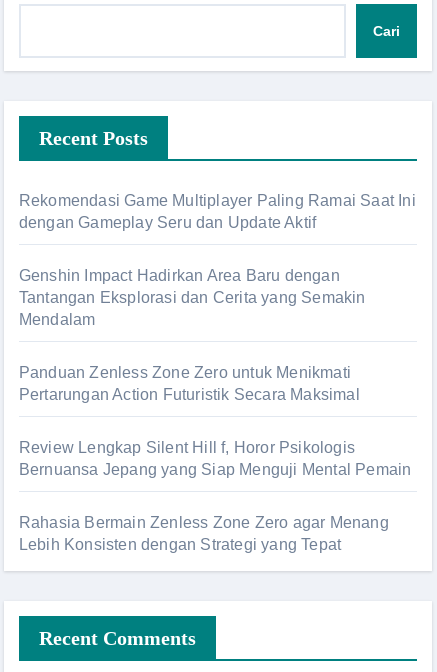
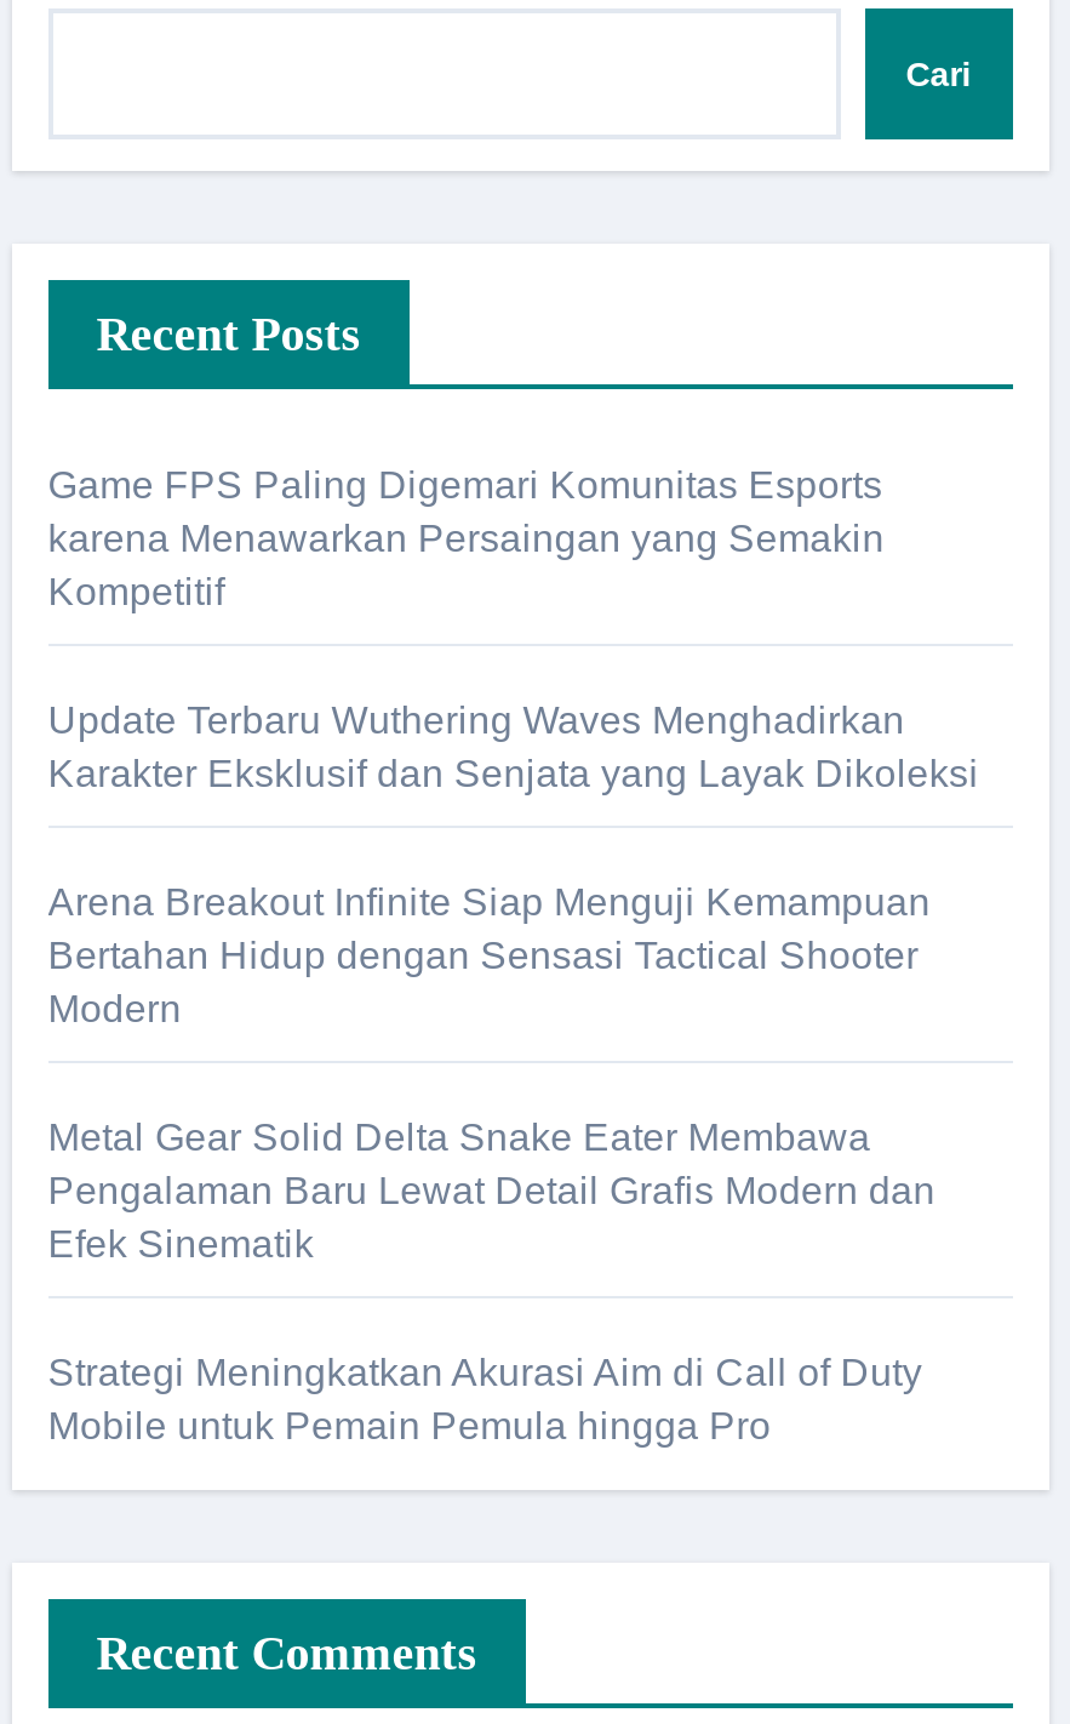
- Rekomendasi Game Multiplayer Paling Ramai Saat Ini
- dengan Gameplay Seru dan Update Aktif
+ Game FPS Paling Digemari Komunitas Esports
+ karena Menawarkan Persaingan yang Semakin
+ Kompetitif

- Genshin Impact Hadirkan Area Baru dengan
- Tantangan Eksplorasi dan Cerita yang Semakin
- Mendalam
+ Update Terbaru Wuthering Waves Menghadirkan
+ Karakter Eksklusif dan Senjata yang Layak Dikoleksi

- Panduan Zenless Zone Zero untuk Menikmati
- Pertarungan Action Futuristik Secara Maksimal
+ Arena Breakout Infinite Siap Menguji Kemampuan
+ Bertahan Hidup dengan Sensasi Tactical Shooter
+ Modern

- Review Lengkap Silent Hill f, Horor Psikologis
- Bernuansa Jepang yang Siap Menguji Mental Pemain
+ Metal Gear Solid Delta Snake Eater Membawa
+ Pengalaman Baru Lewat Detail Grafis Modern dan
+ Efek Sinematik

- Rahasia Bermain Zenless Zone Zero agar Menang
- Lebih Konsisten dengan Strategi yang Tepat
+ Strategi Meningkatkan Akurasi Aim di Call of Duty
+ Mobile untuk Pemain Pemula hingga Pro
